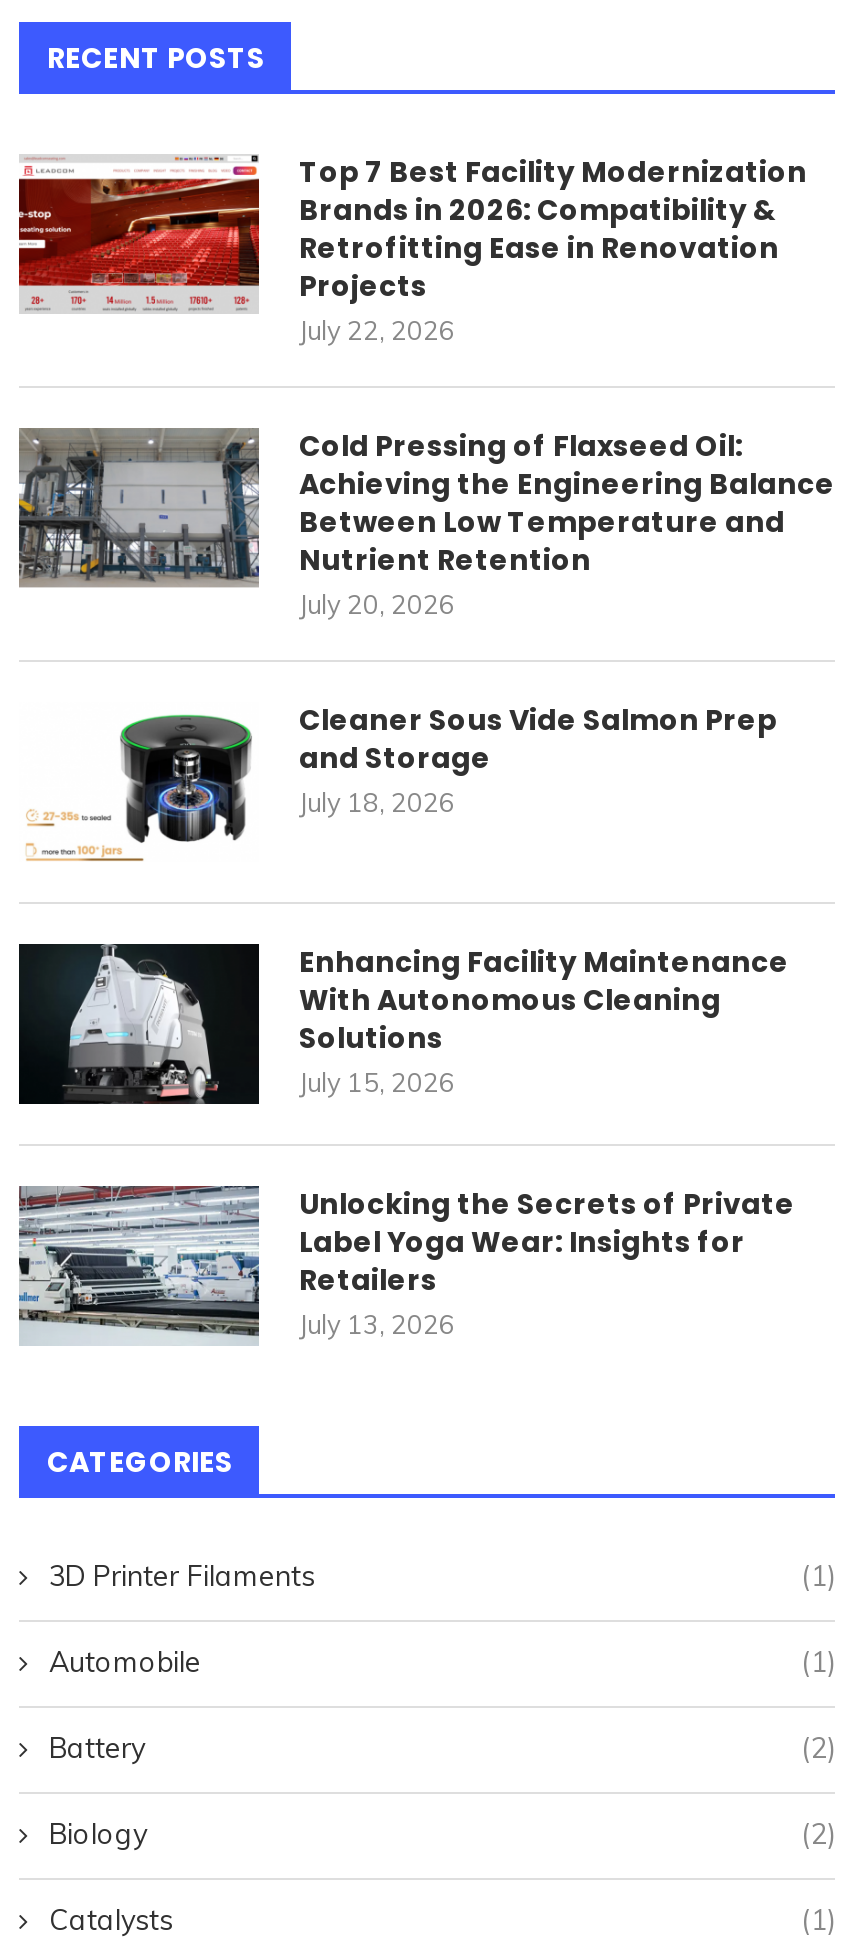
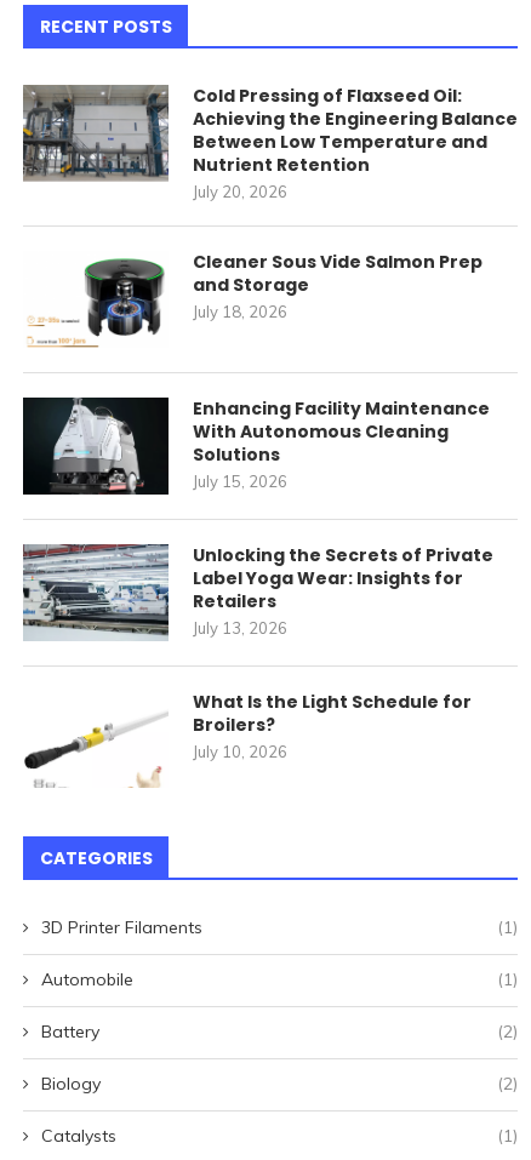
- [image]
- Top 7 Best Facility Modernization
- Brands in 2026: Compatibility &
- Retrofitting Ease in Renovation
- Projects
- July 22, 2026

moved up: [image] | Cold Pressing of Flaxseed Oil: | Achieving the Engineering Balance | ... | Retailers | July 13, 2026

+ [image]
+ What Is the Light Schedule for
+ Broilers?
+ July 10, 2026
